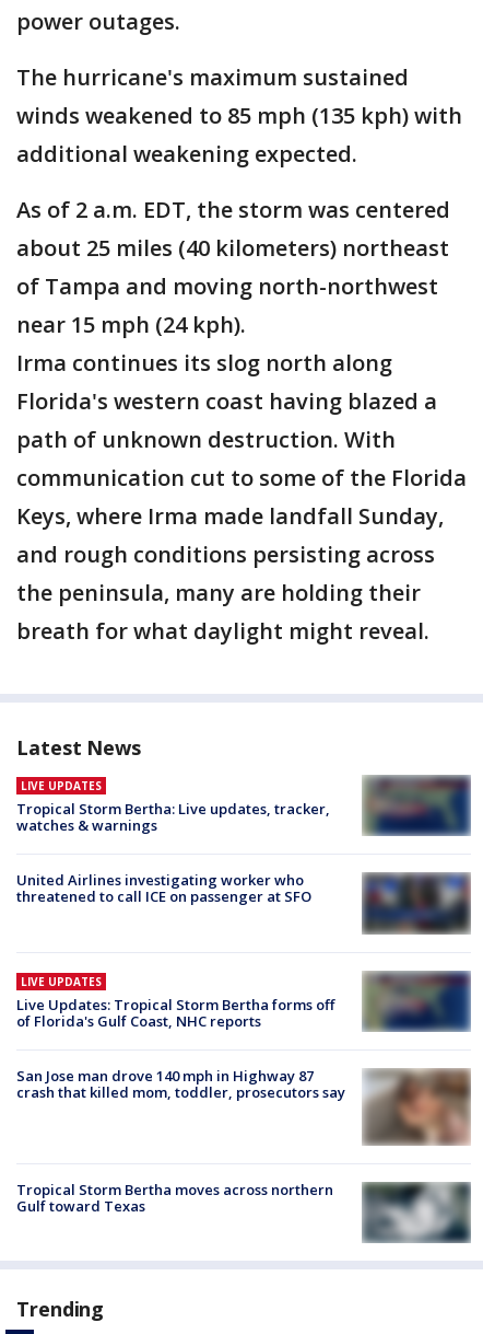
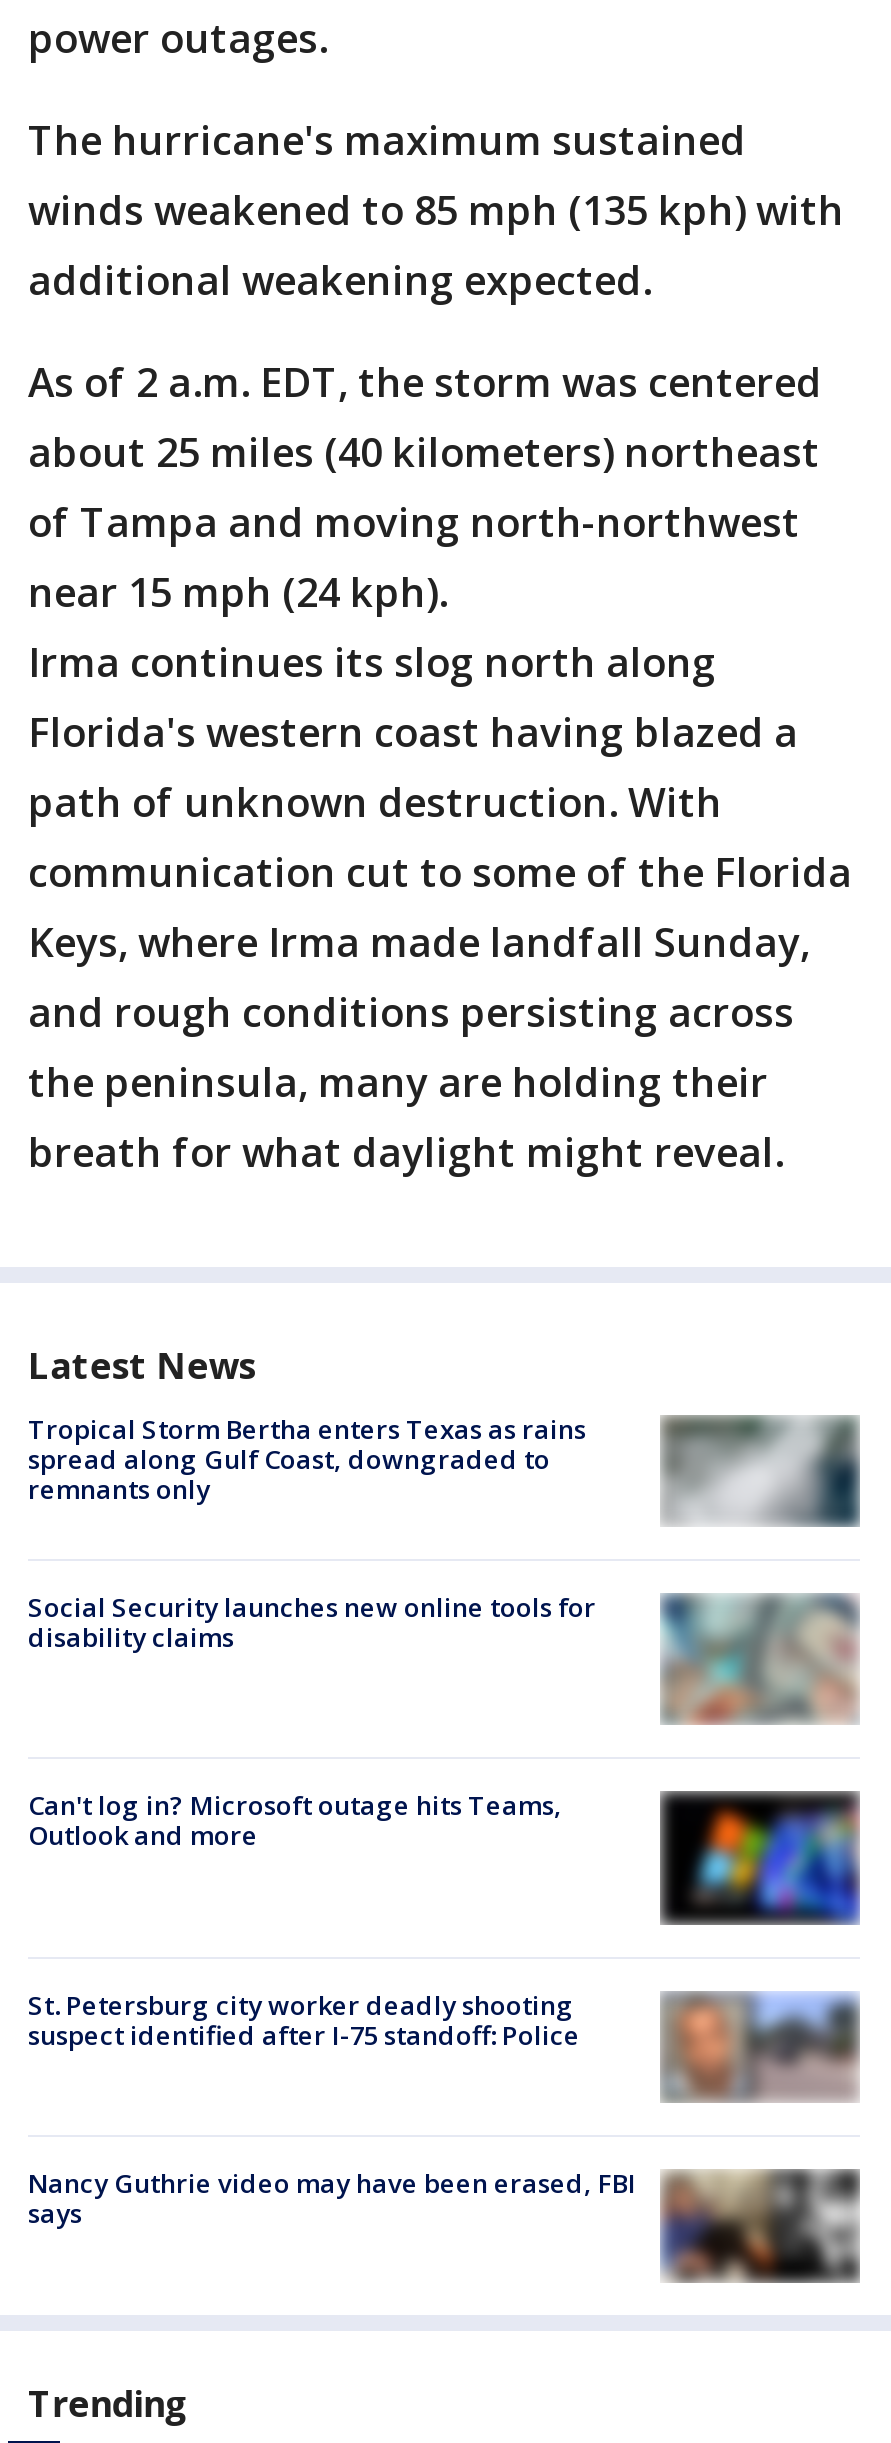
- [image]
- LIVE UPDATES
- Tropical Storm Bertha: Live updates, tracker,
- watches & warnings
+ [image]
+ Tropical Storm Bertha enters Texas as rains
+ spread along Gulf Coast, downgraded to
+ remnants only

- United Airlines investigating worker who
- threatened to call ICE on passenger at SFO
+ Social Security launches new online tools for
+ disability claims

- [image]
+ [image]

- LIVE UPDATES
- Live Updates: Tropical Storm Bertha forms off
- of Florida's Gulf Coast, NHC reports
+ Can't log in? Microsoft outage hits Teams,
+ Outlook and more

- [image]
+ [image]

- San Jose man drove 140 mph in Highway 87
- crash that killed mom, toddler, prosecutors say
+ St. Petersburg city worker deadly shooting
+ suspect identified after I-75 standoff: Police

- [image]
+ [image]

- [image]
- Tropical Storm Bertha moves across northern
- Gulf toward Texas
+ [image]
+ Nancy Guthrie video may have been erased, FBI
+ says
